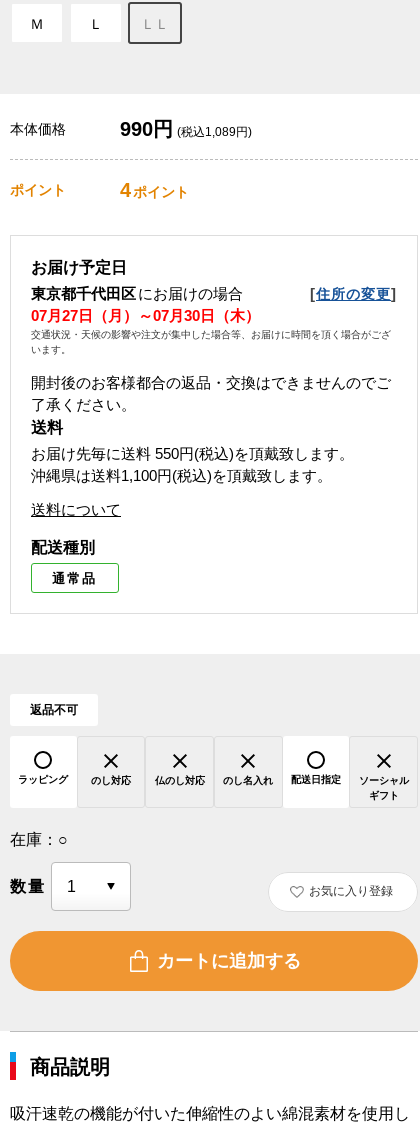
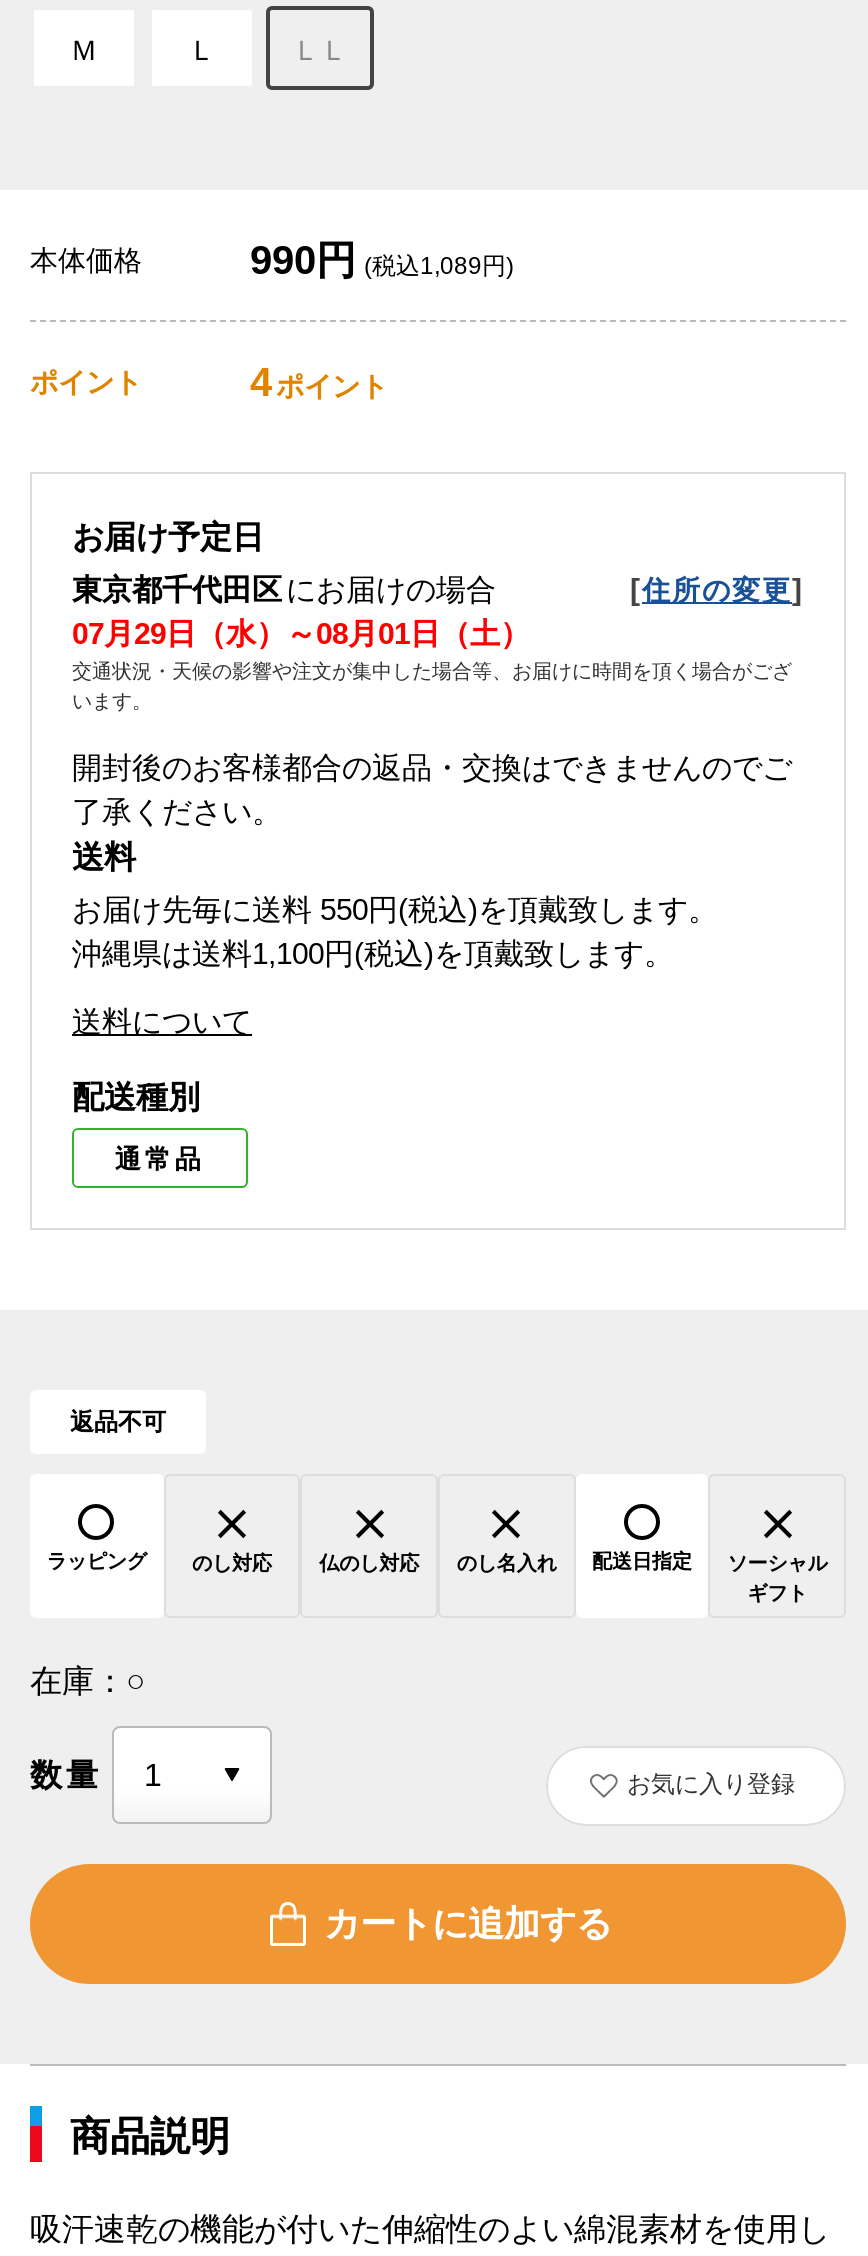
- 07月27日（月）～07月30日（木）
+ 07月29日（水）～08月01日（土）
